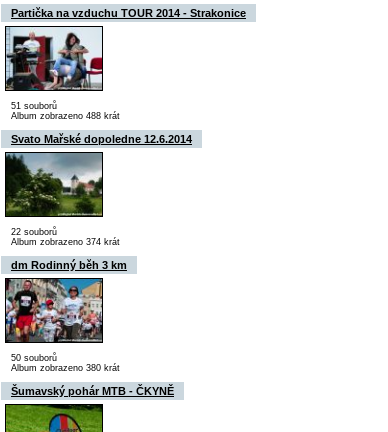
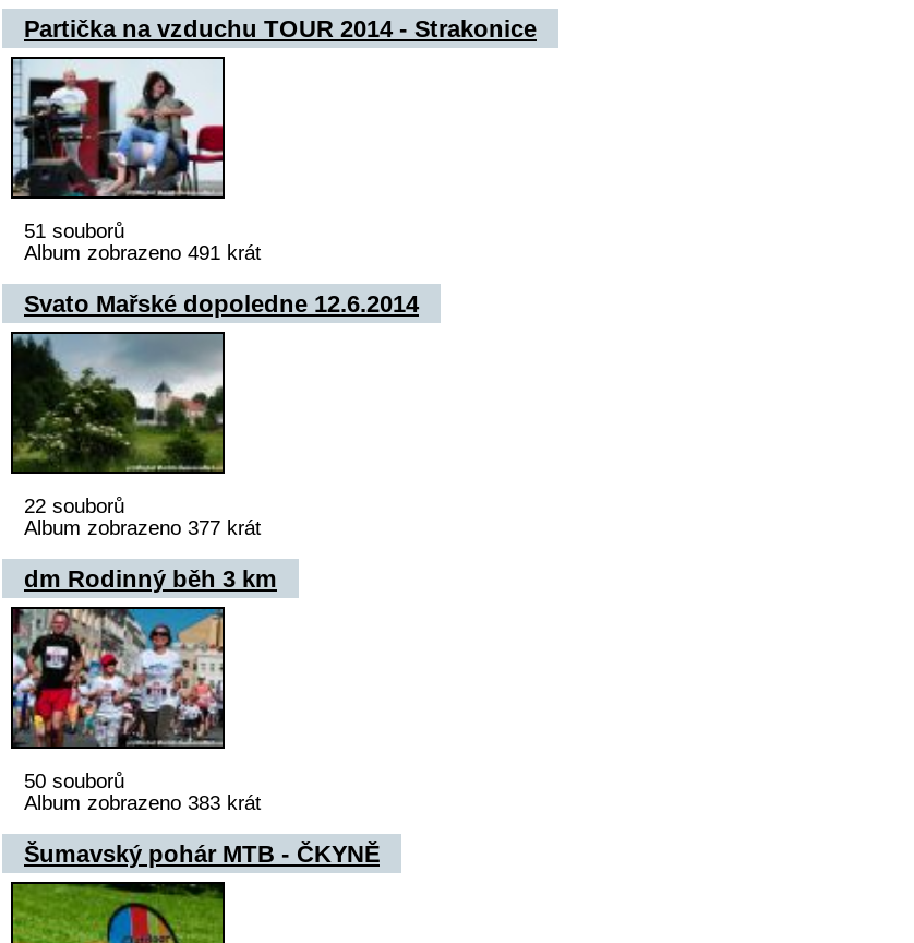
- Album zobrazeno 488 krát
+ Album zobrazeno 491 krát

- Album zobrazeno 374 krát
+ Album zobrazeno 377 krát

- Album zobrazeno 380 krát
+ Album zobrazeno 383 krát
